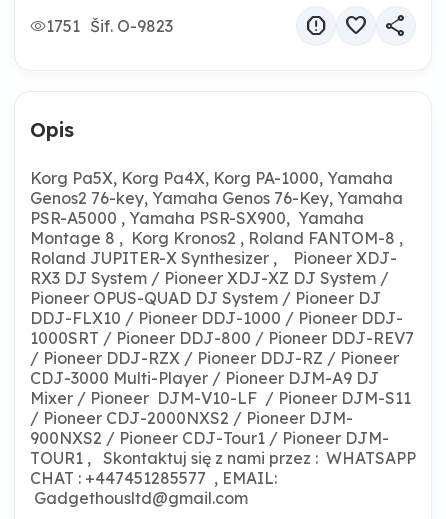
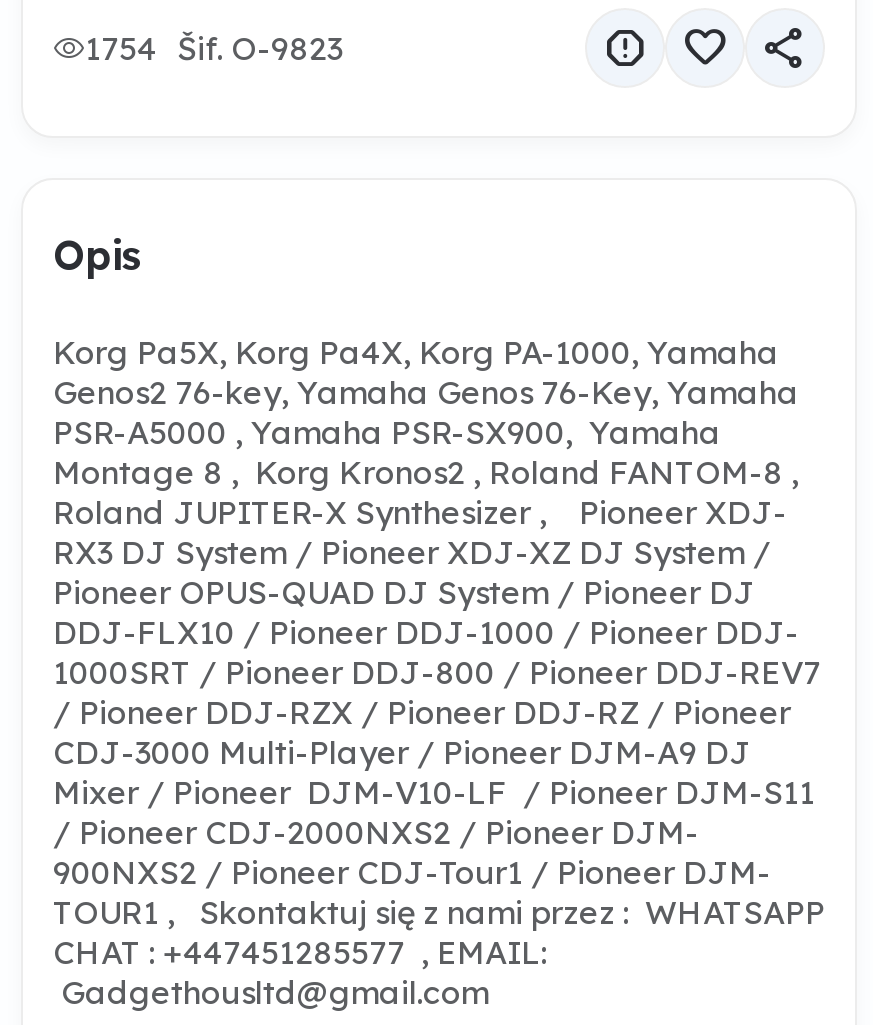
- 1751 Šif. O-9823
+ 1754 Šif. O-9823
